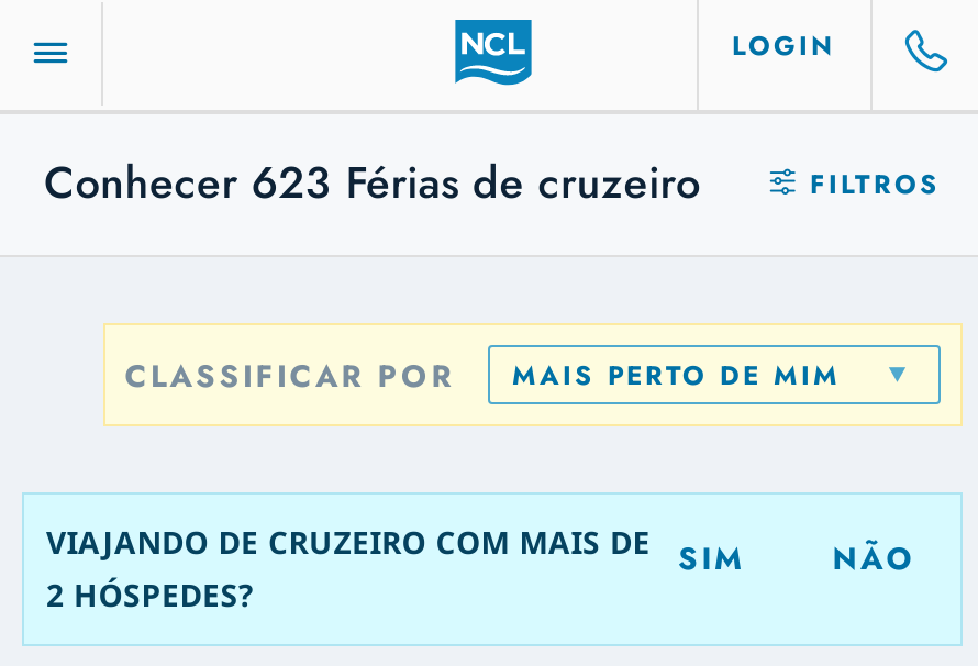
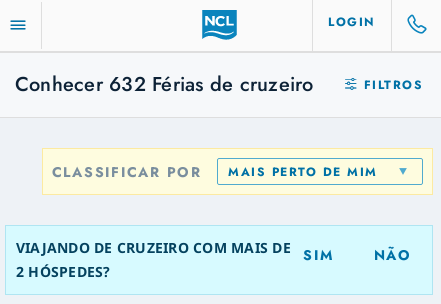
- Conhecer 623 Férias de cruzeiro
+ Conhecer 632 Férias de cruzeiro
